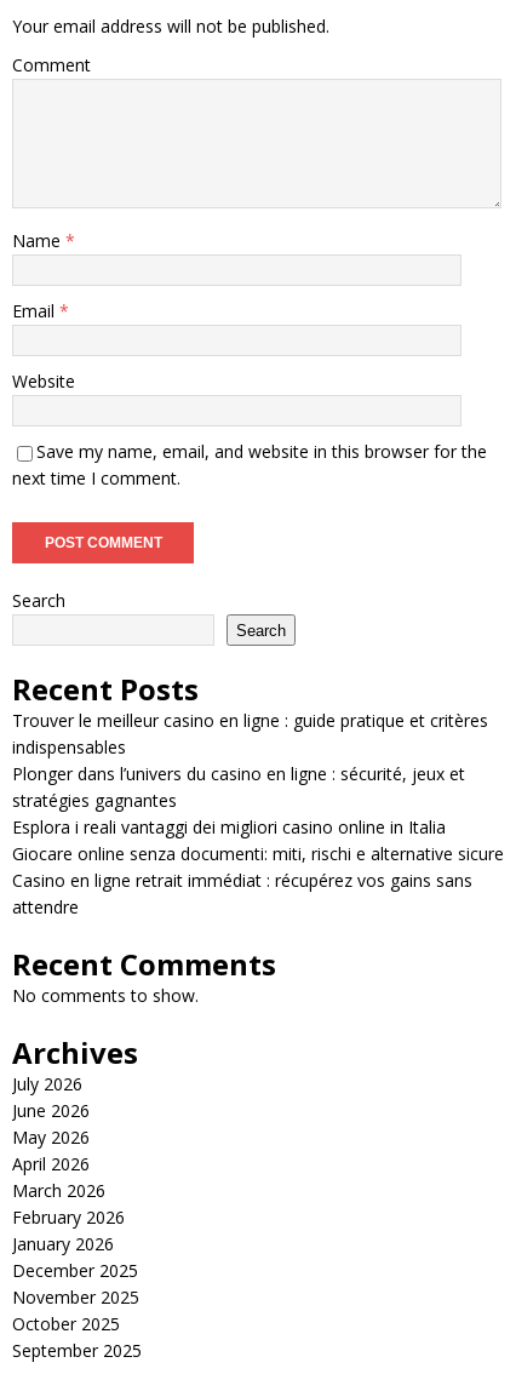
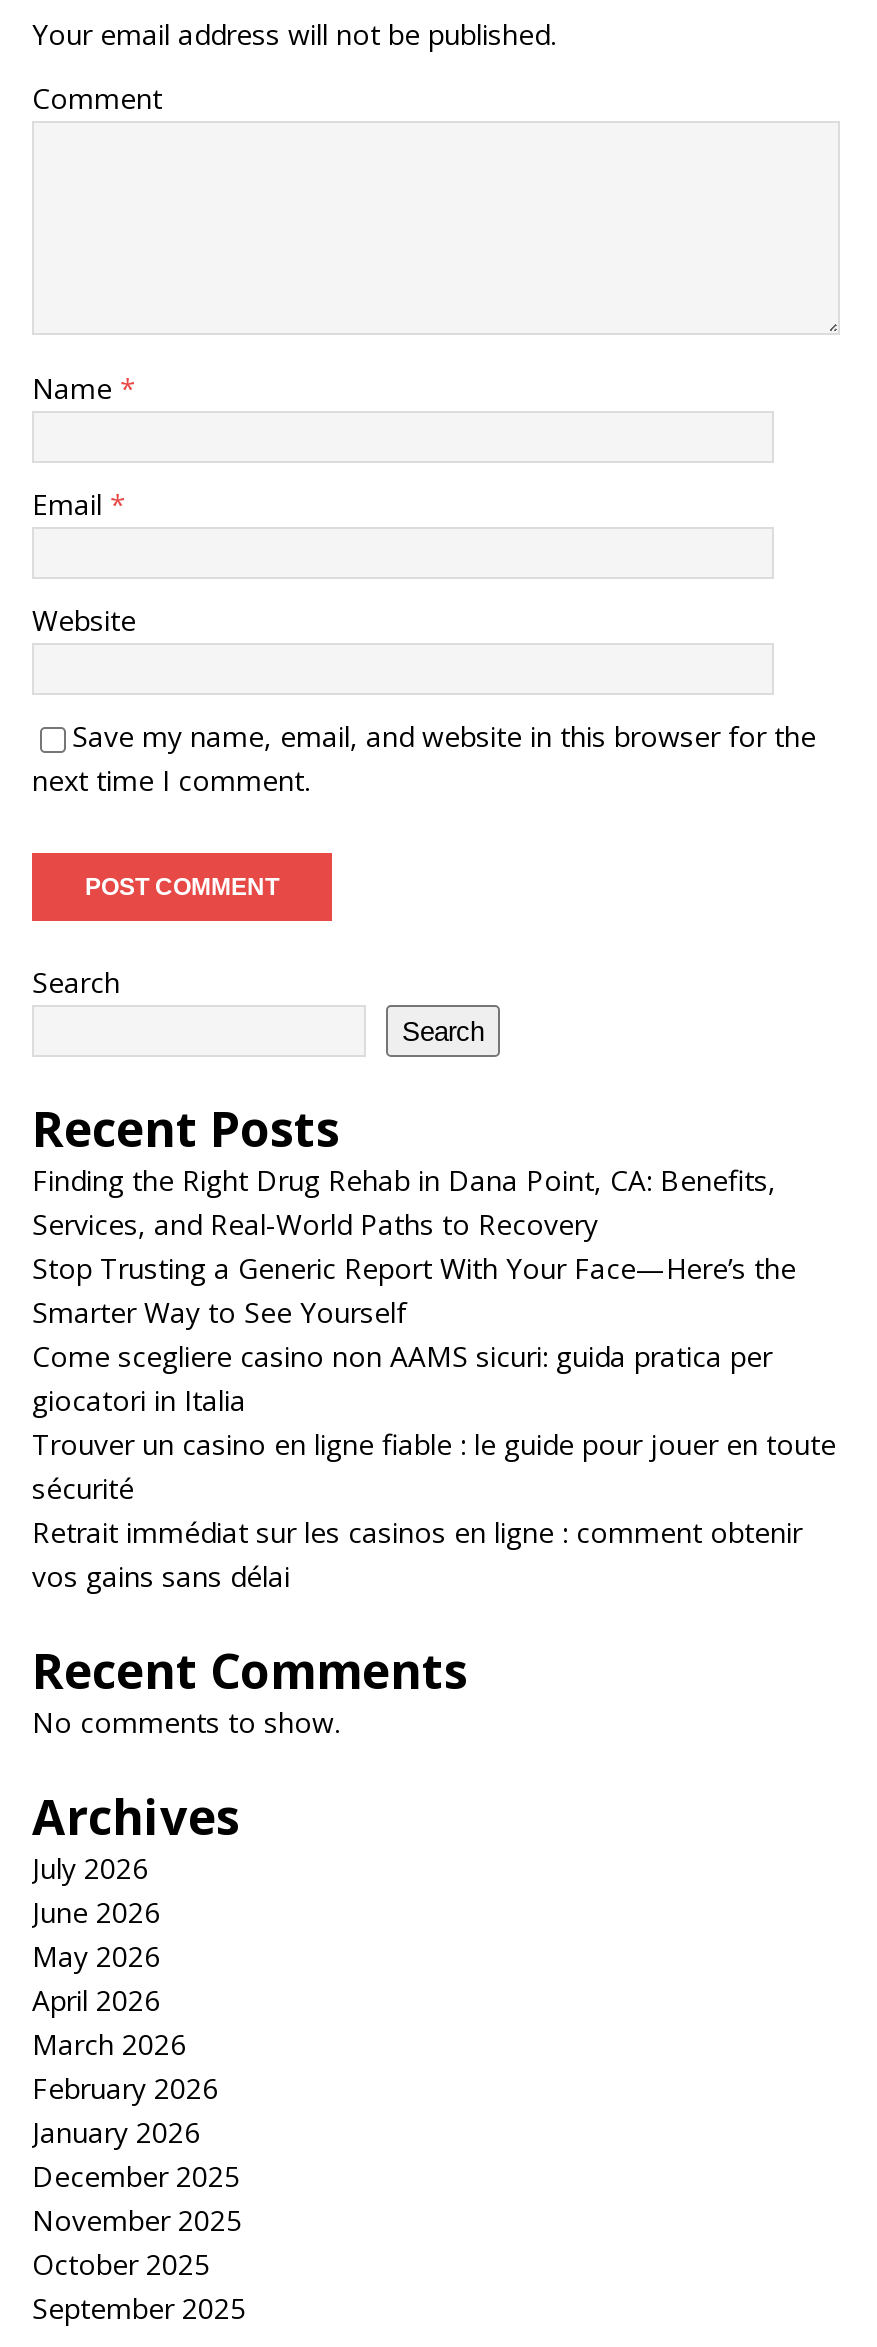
- Trouver le meilleur casino en ligne : guide pratique et critères
- indispensables
- Plonger dans l’univers du casino en ligne : sécurité, jeux et
- stratégies gagnantes
- Esplora i reali vantaggi dei migliori casino online in Italia
- Giocare online senza documenti: miti, rischi e alternative sicure
- Casino en ligne retrait immédiat : récupérez vos gains sans
- attendre
+ Finding the Right Drug Rehab in Dana Point, CA: Benefits,
+ Services, and Real-World Paths to Recovery
+ Stop Trusting a Generic Report With Your Face—Here’s the
+ Smarter Way to See Yourself
+ Come scegliere casino non AAMS sicuri: guida pratica per
+ giocatori in Italia
+ Trouver un casino en ligne fiable : le guide pour jouer en toute
+ sécurité
+ Retrait immédiat sur les casinos en ligne : comment obtenir
+ vos gains sans délai
